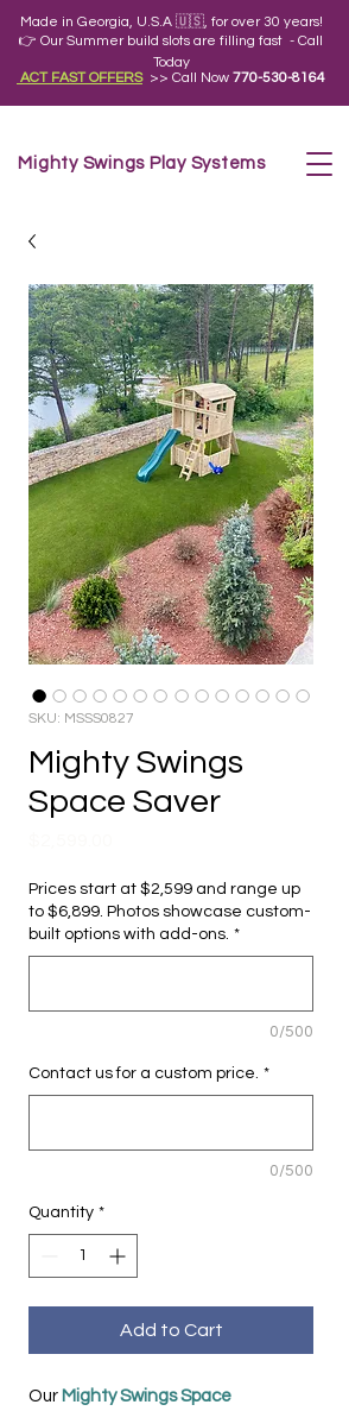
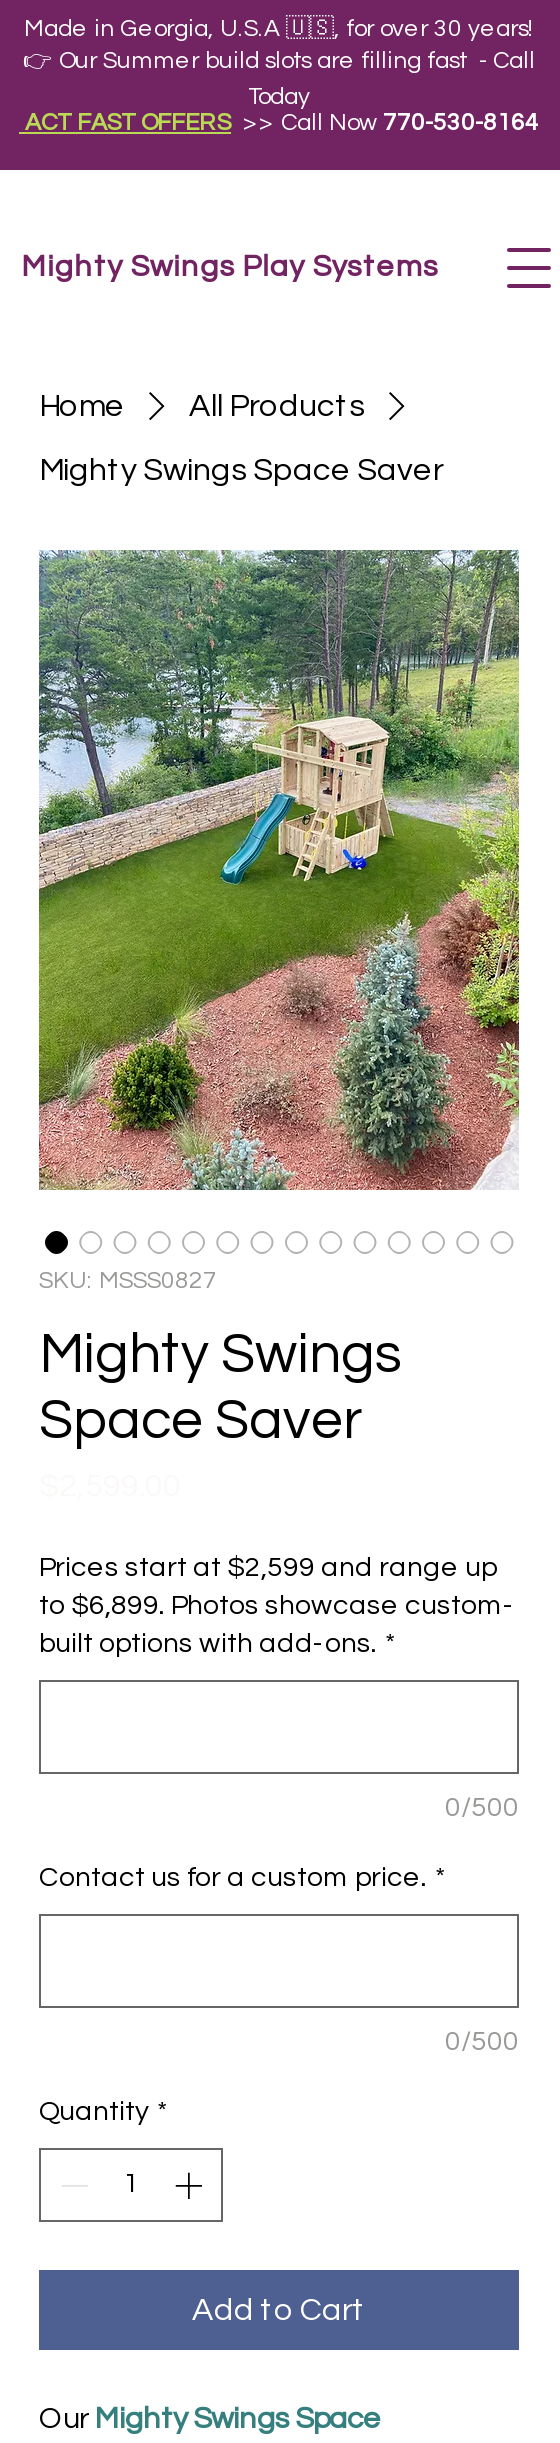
+ Home
+ All Products
+ Mighty Swings Space Saver
